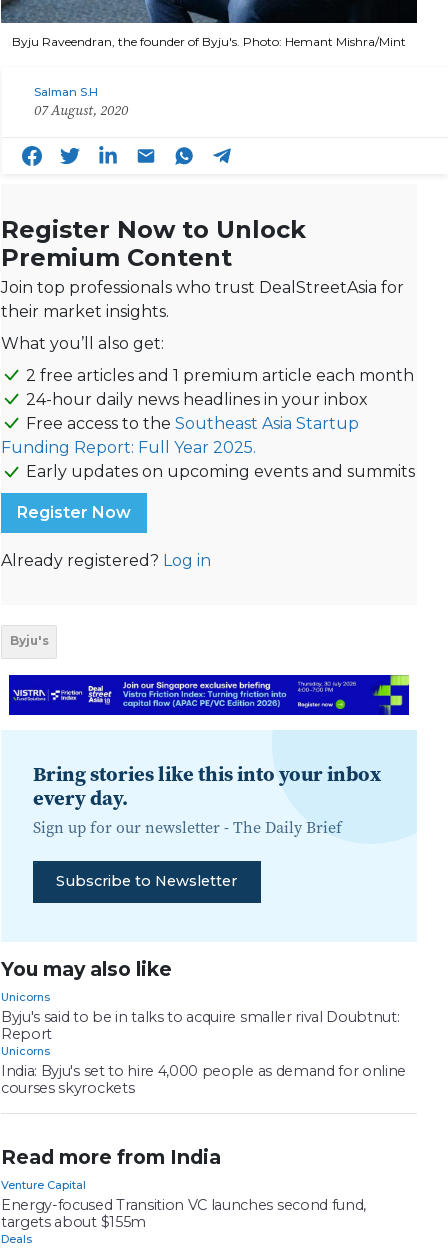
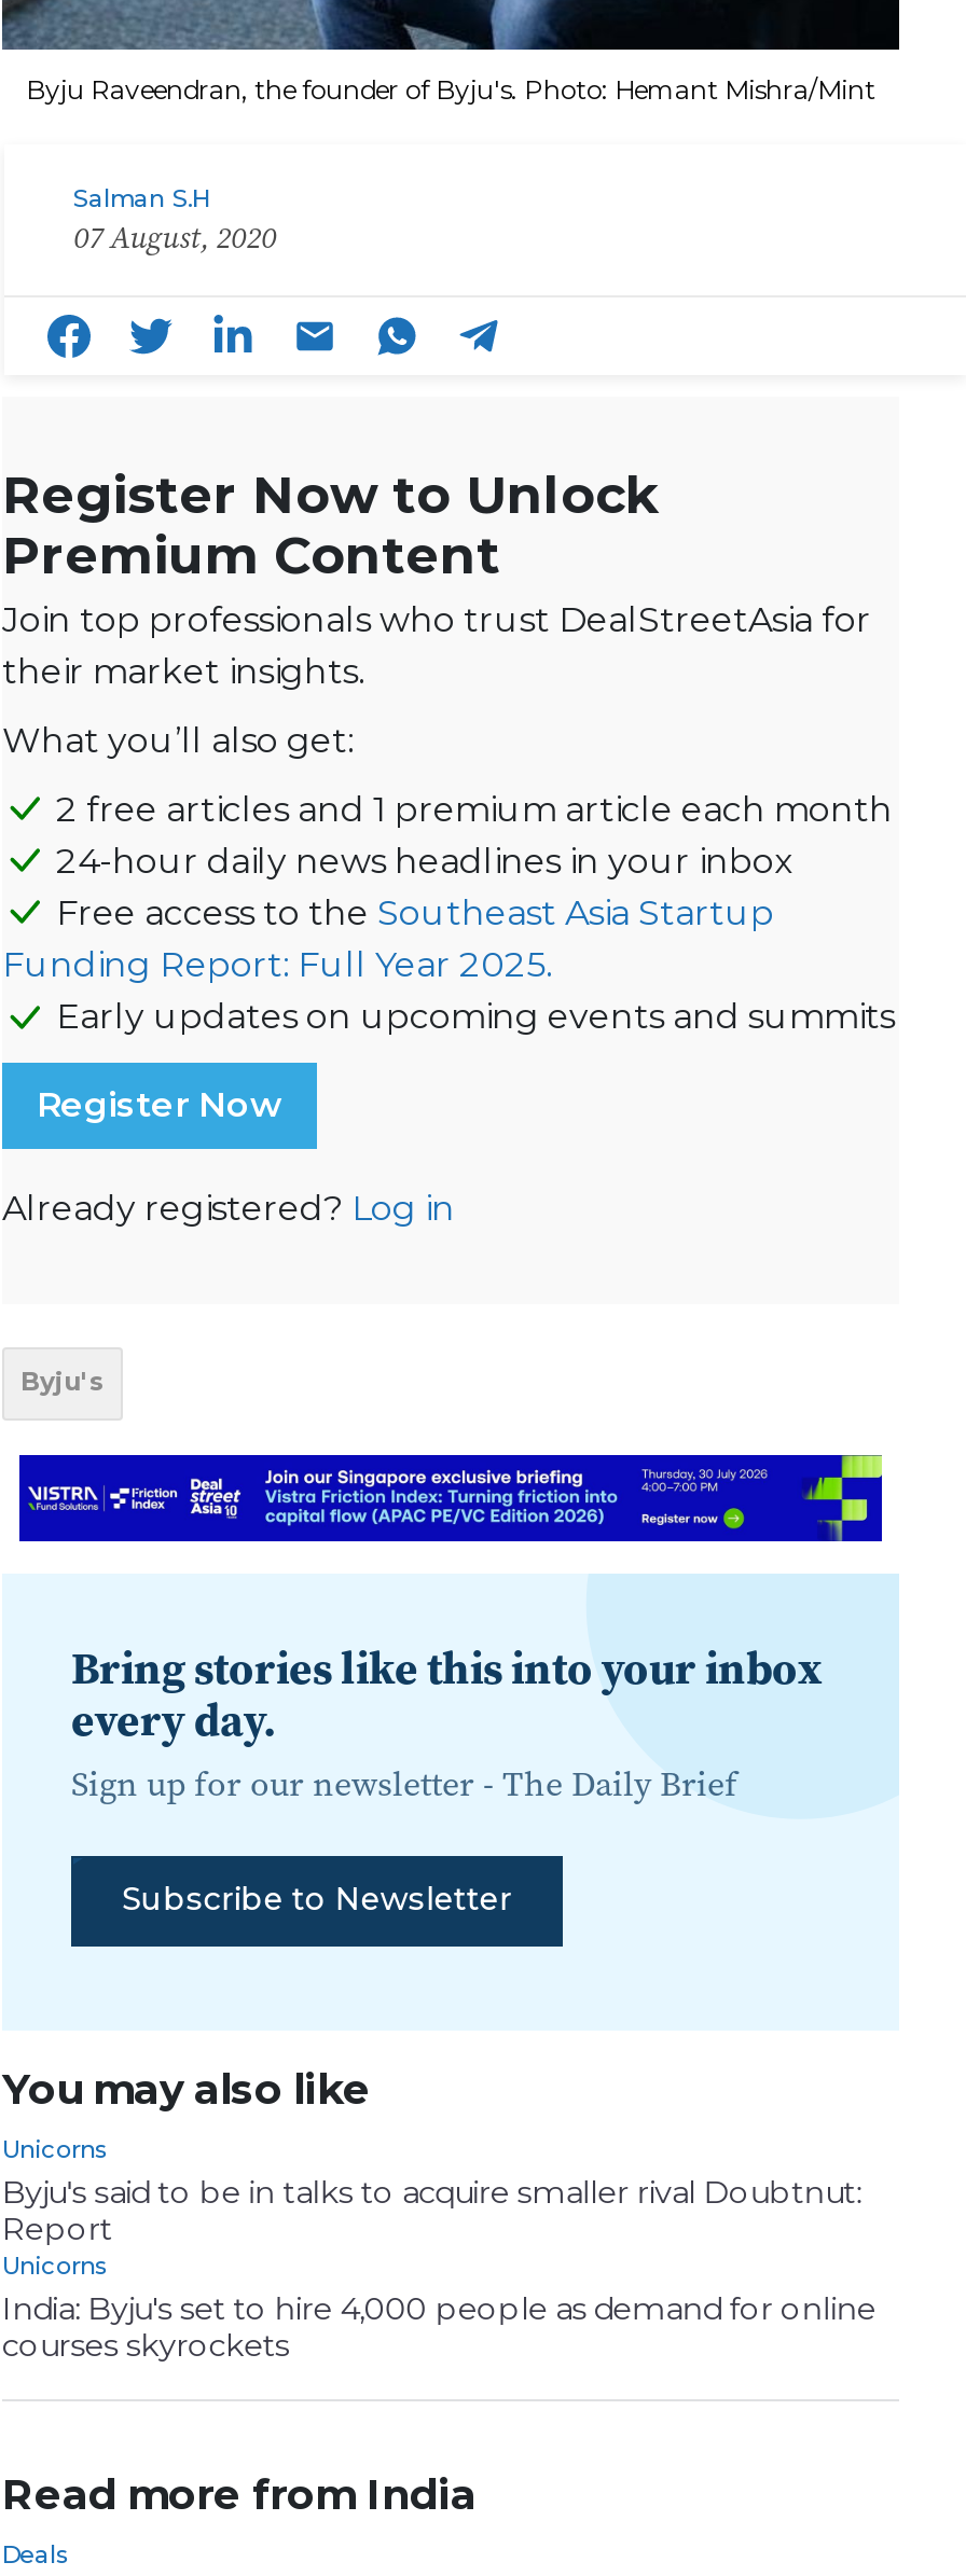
- Venture Capital
- Energy-focused Transition VC launches second fund,
- targets about $155m
